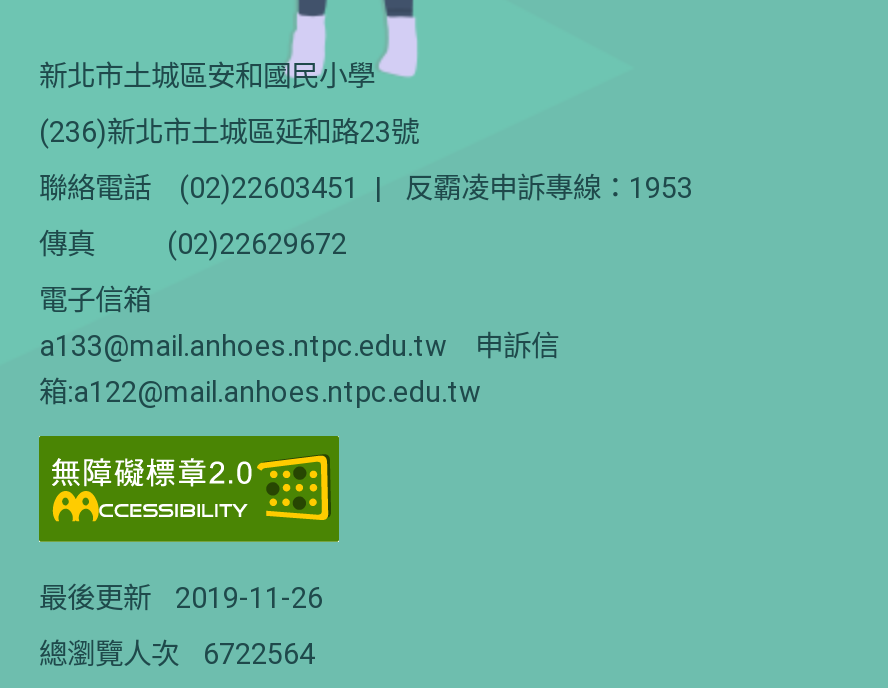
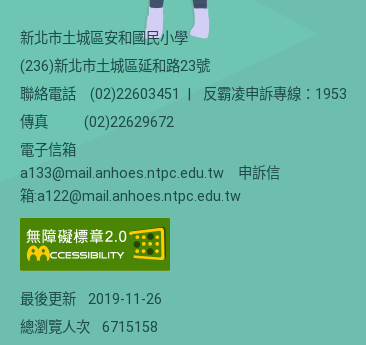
- 總瀏覽人次 6722564
+ 總瀏覽人次 6715158
